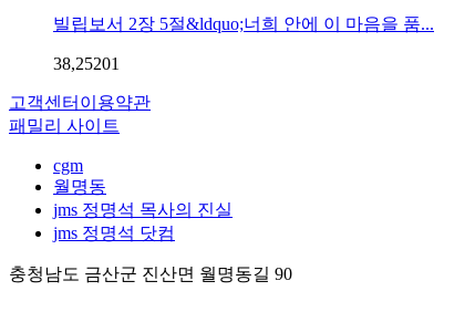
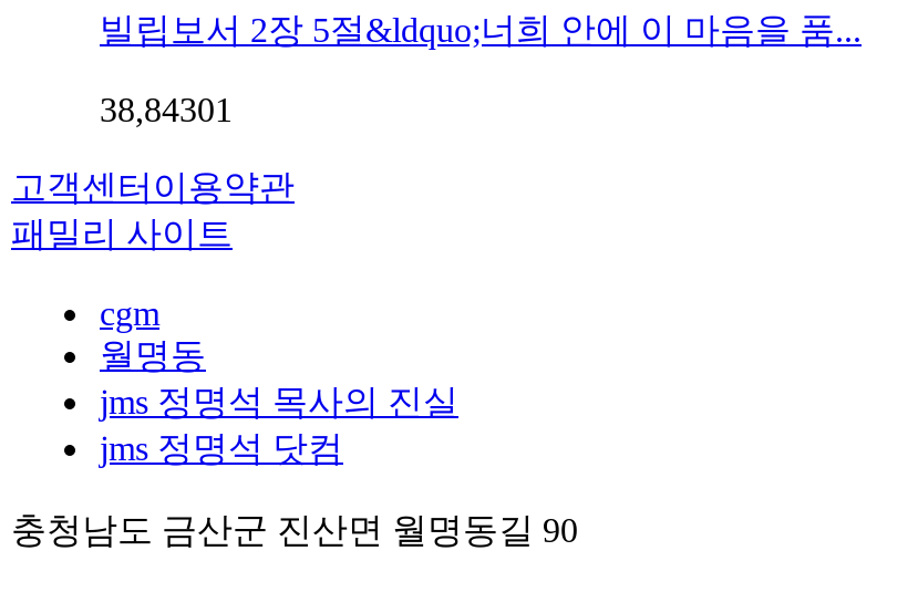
- 38,25201
+ 38,84301
